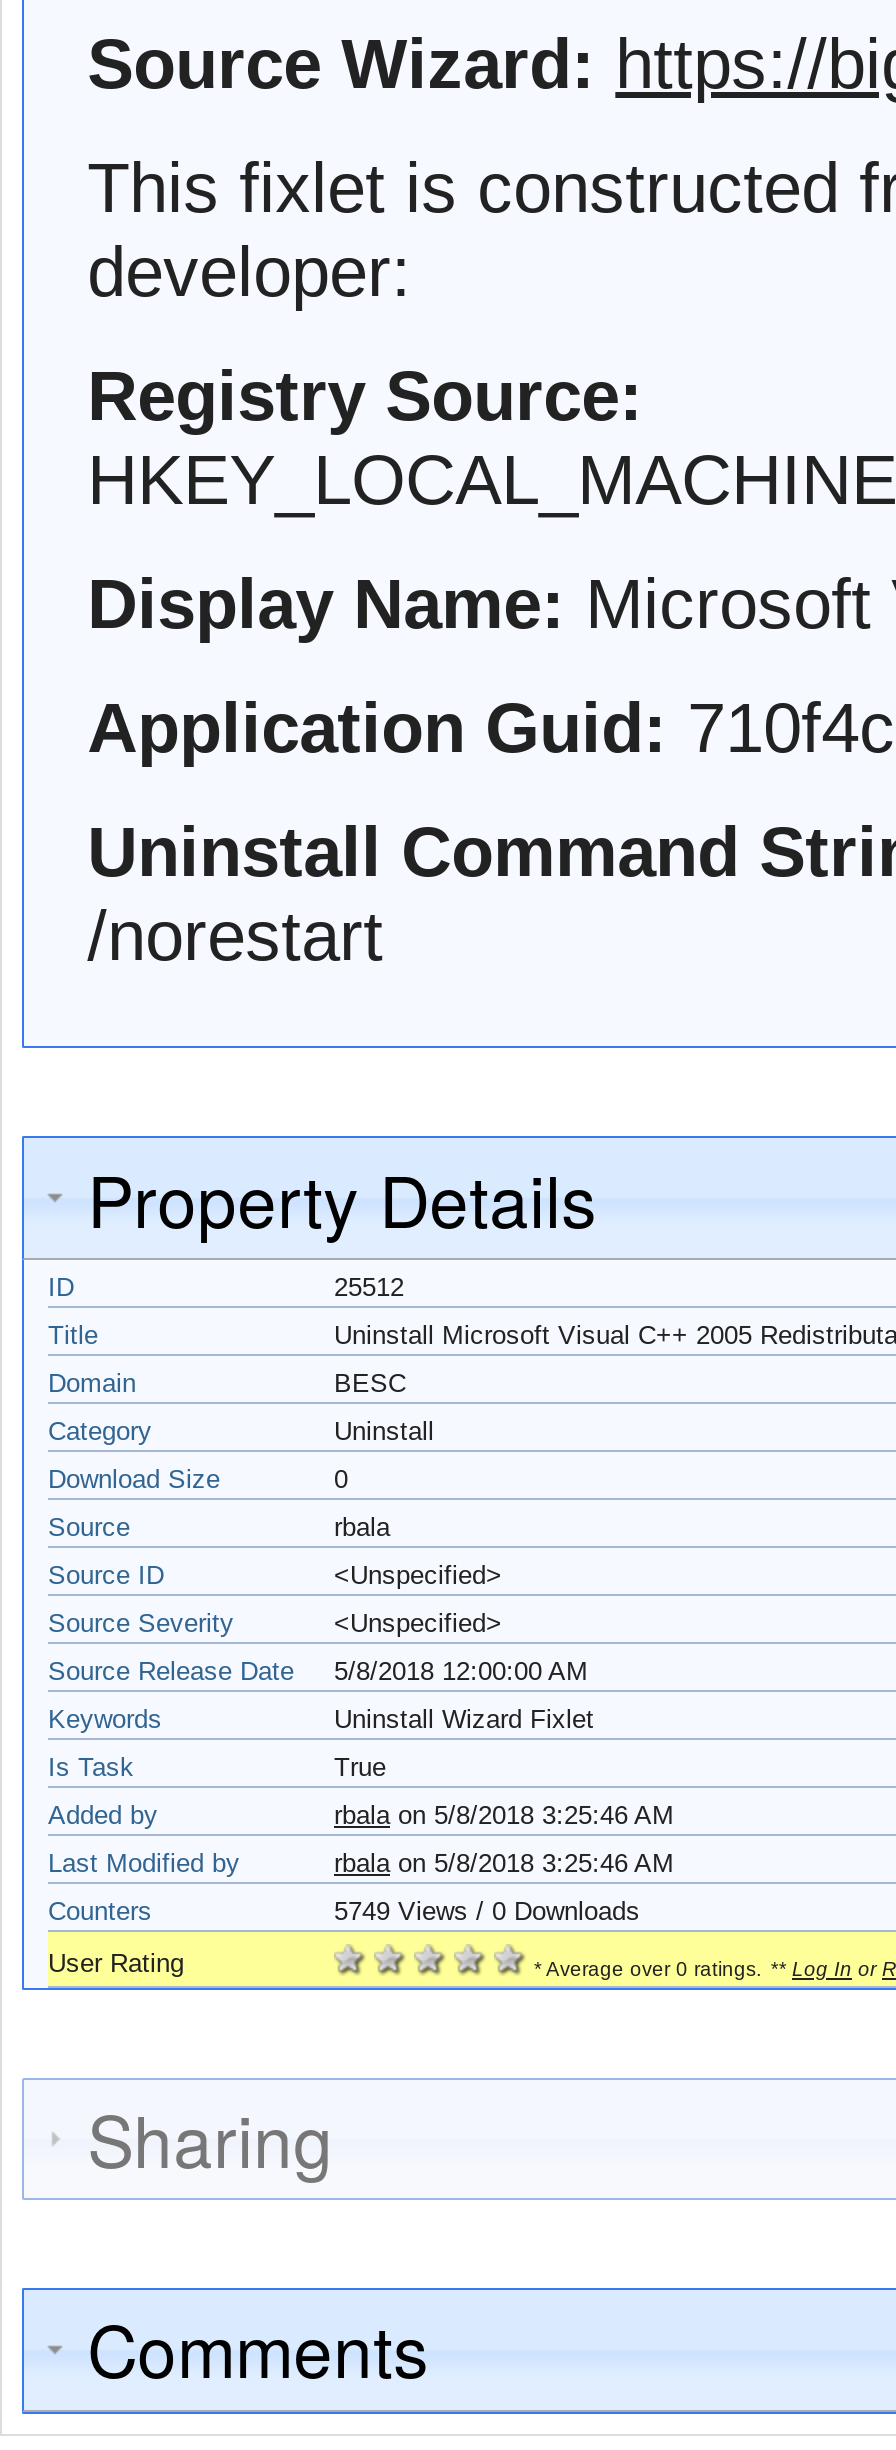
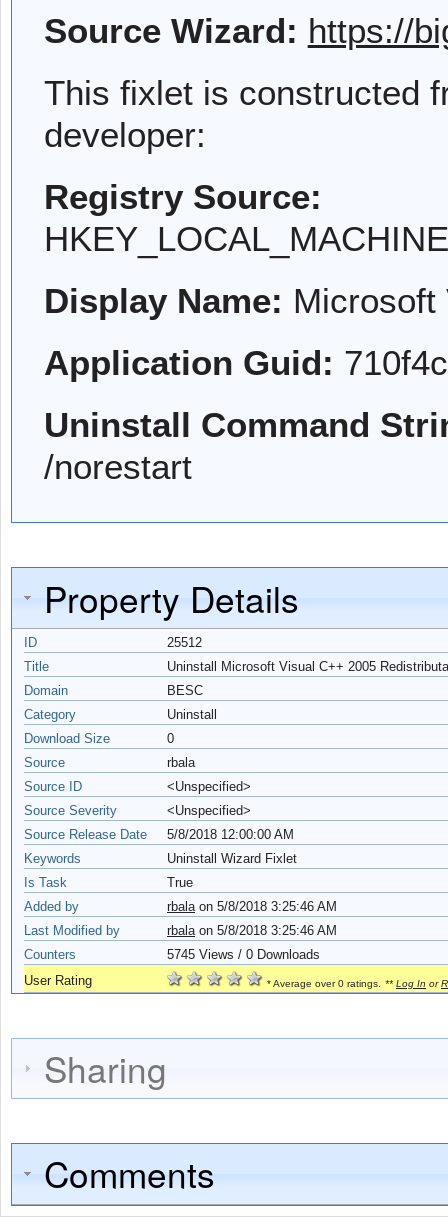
- 5749 Views / 0 Downloads
+ 5745 Views / 0 Downloads
